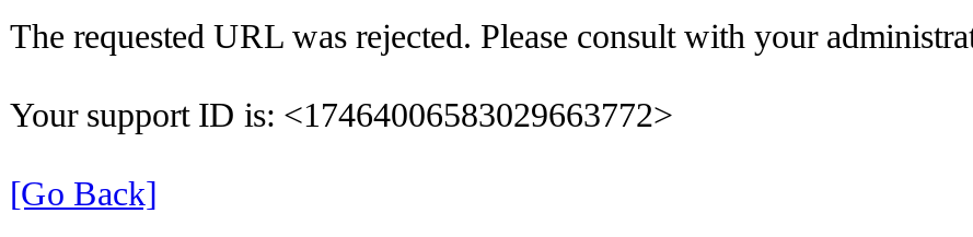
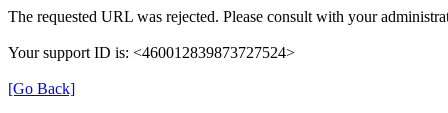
- Your support ID is: <17464006583029663772>
+ Your support ID is: <460012839873727524>
